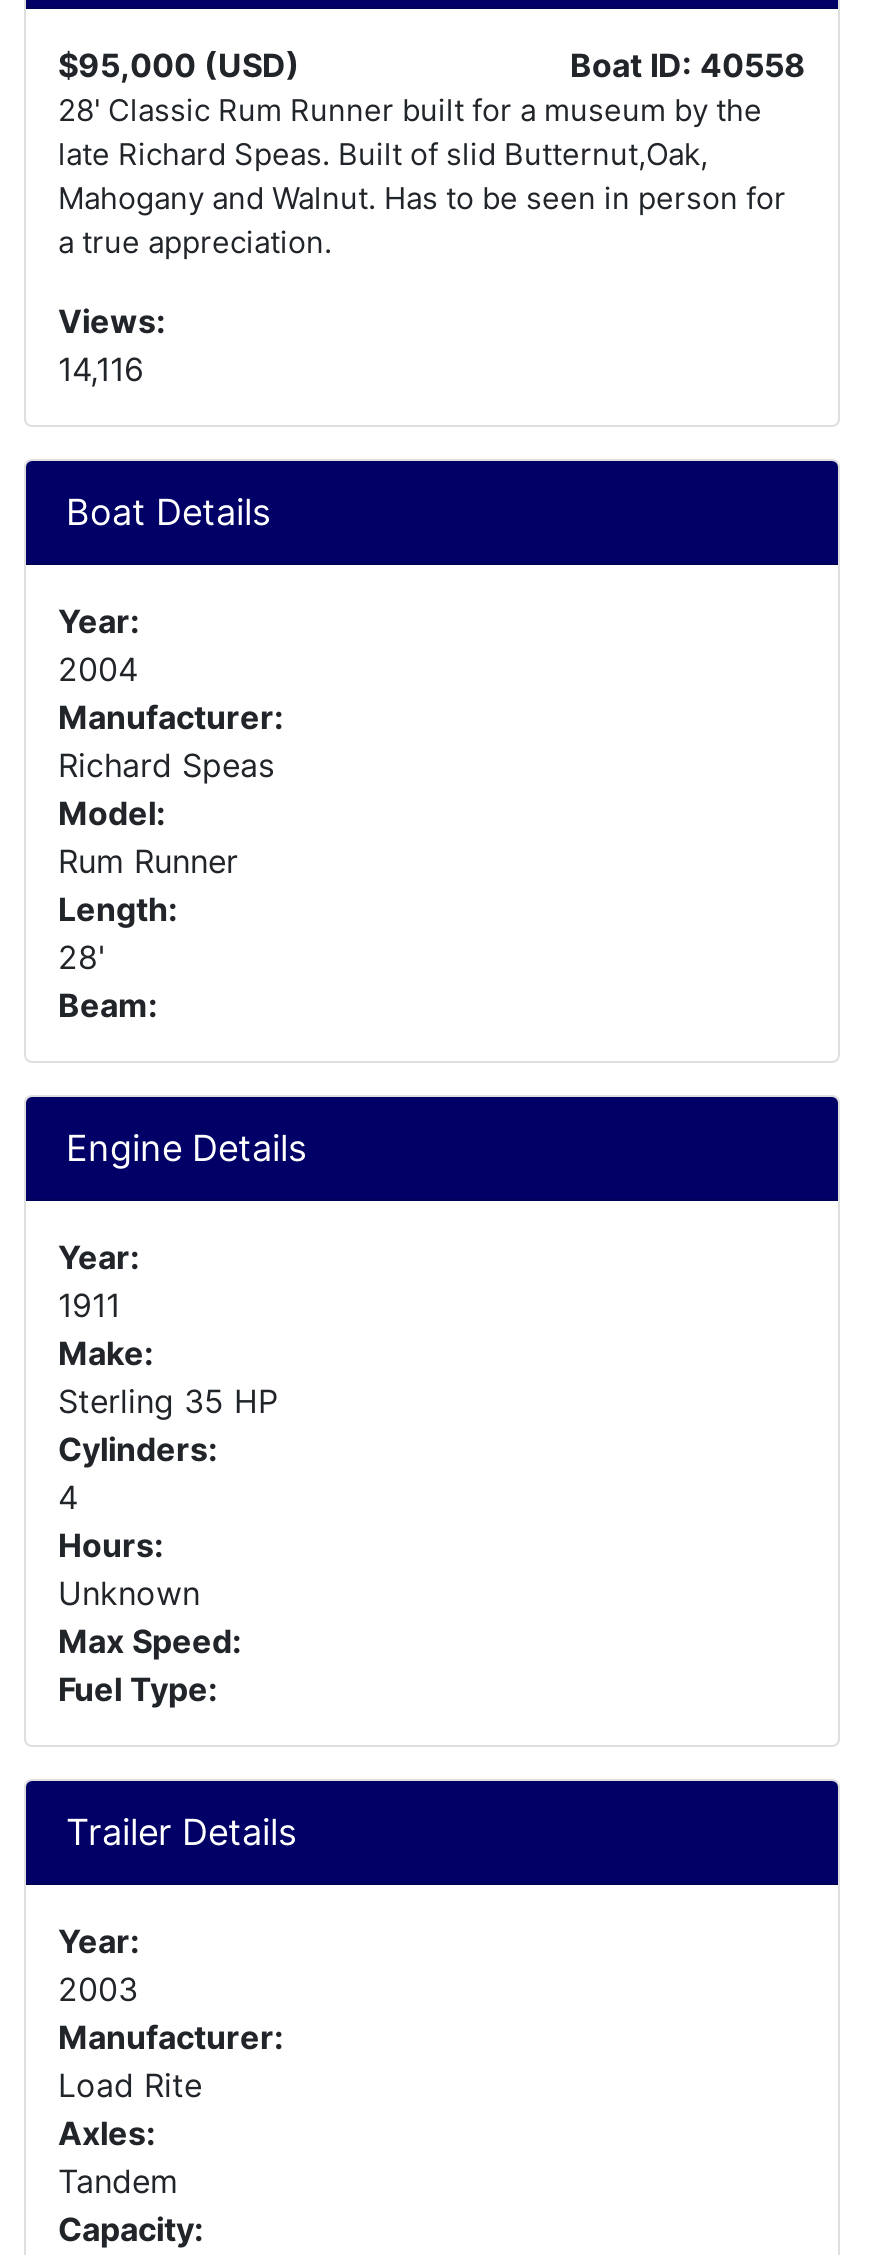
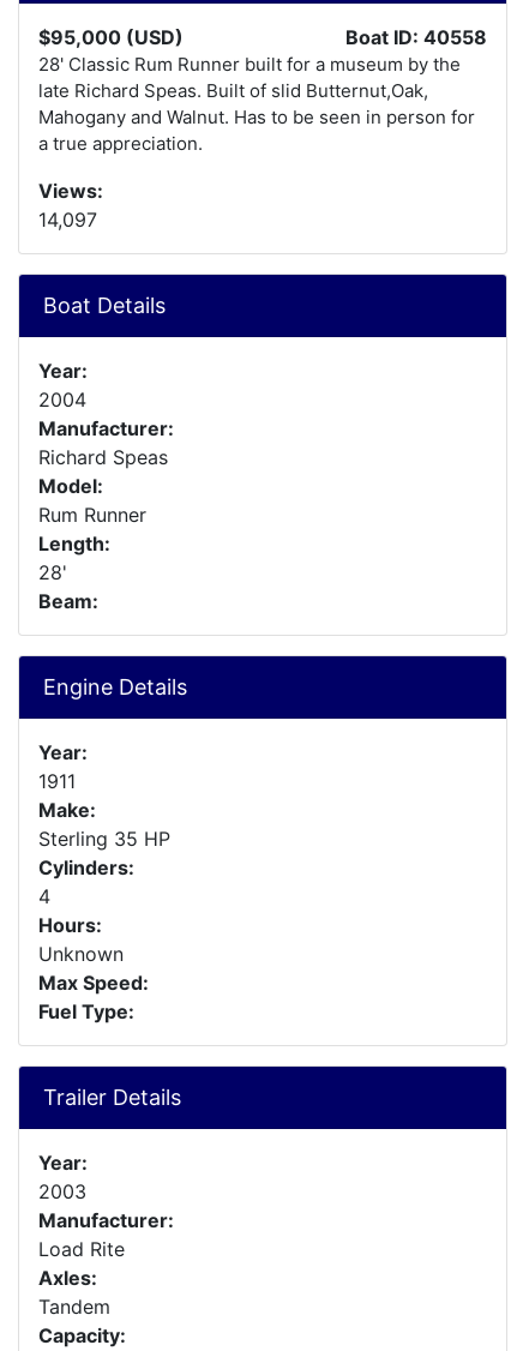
- 14,116
+ 14,097
